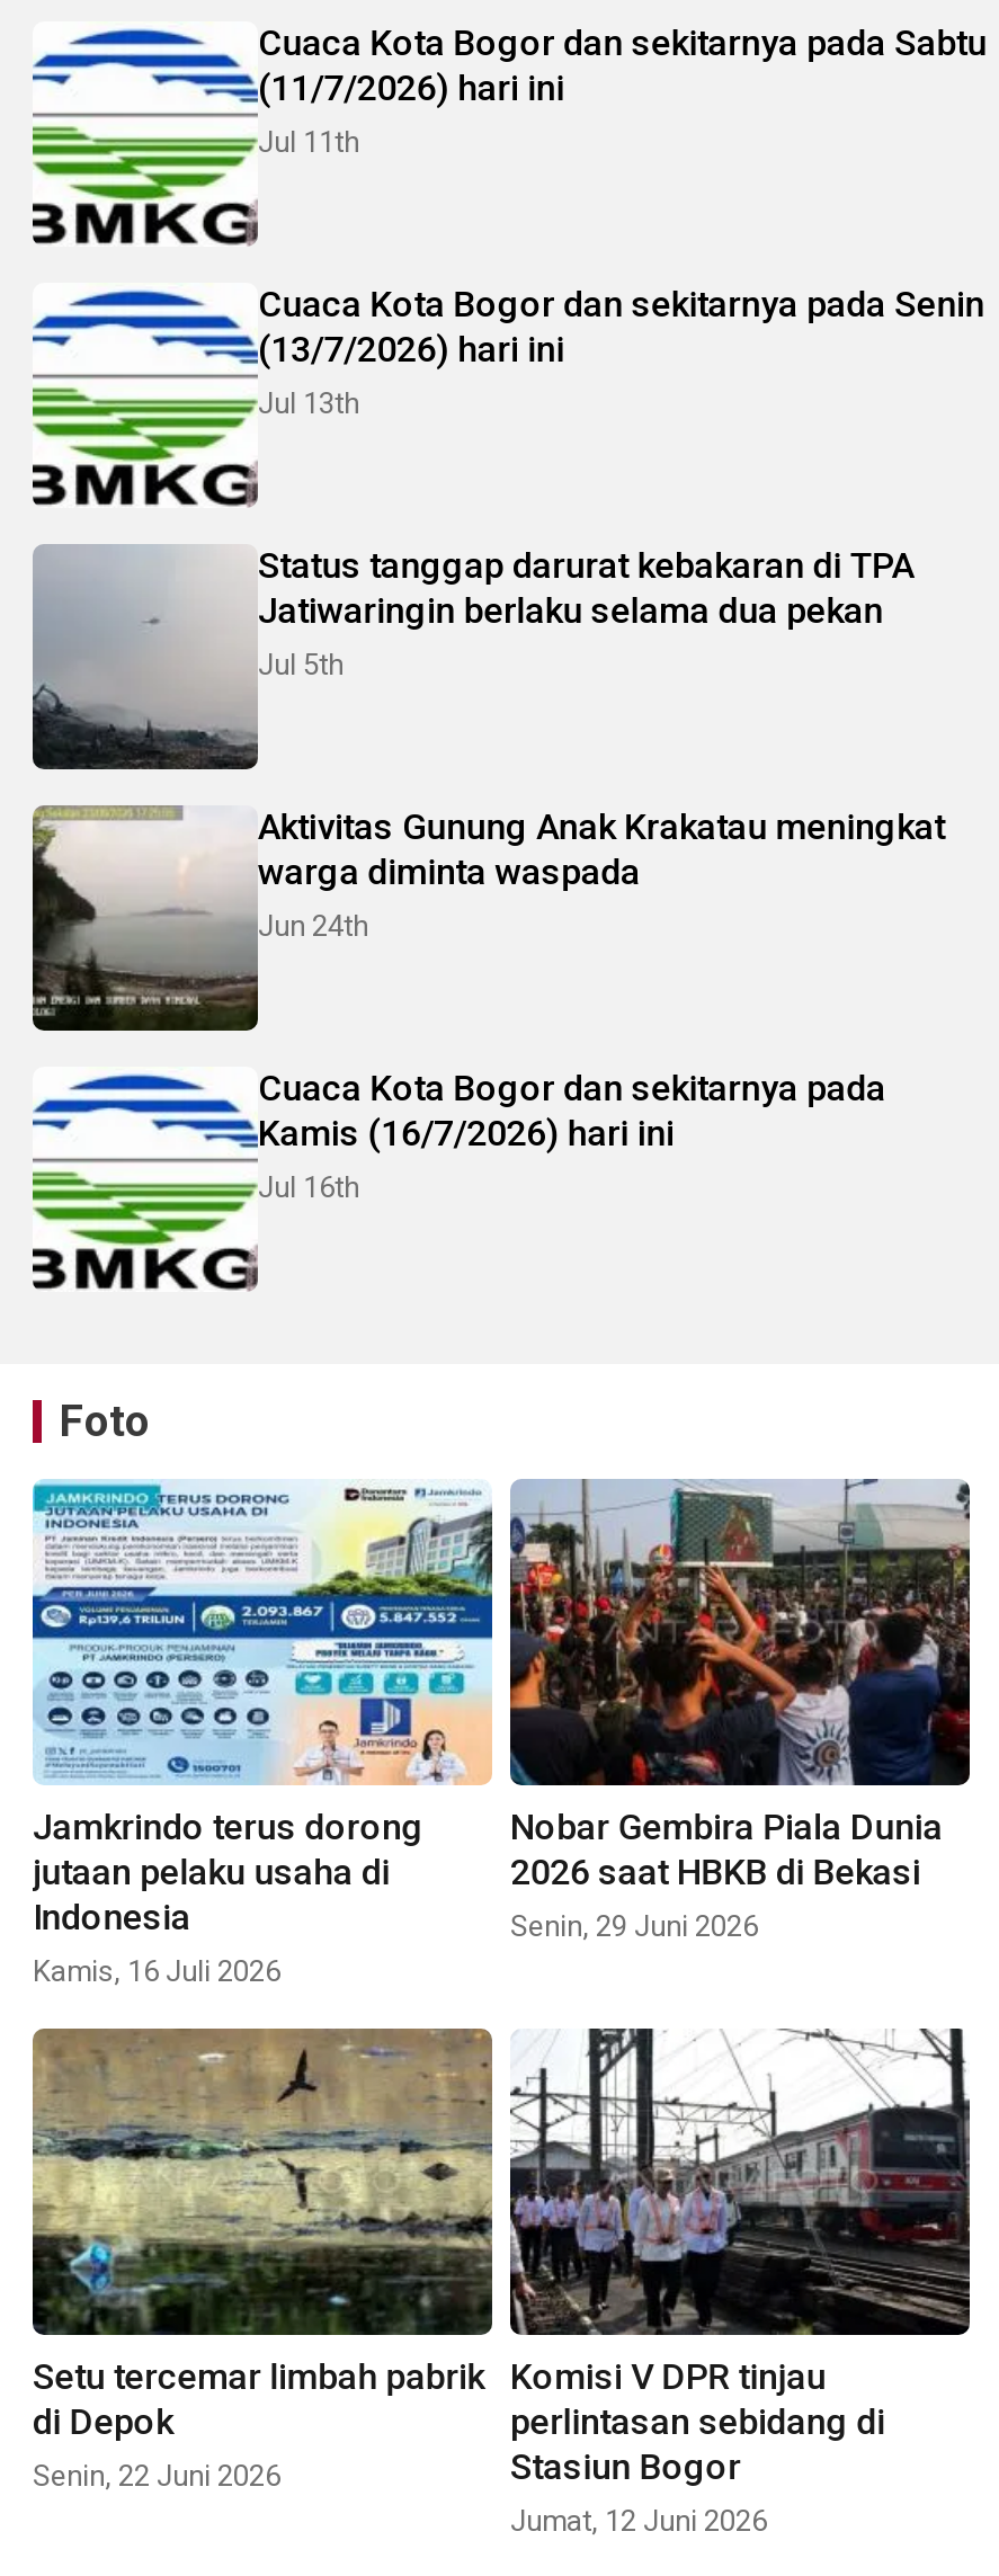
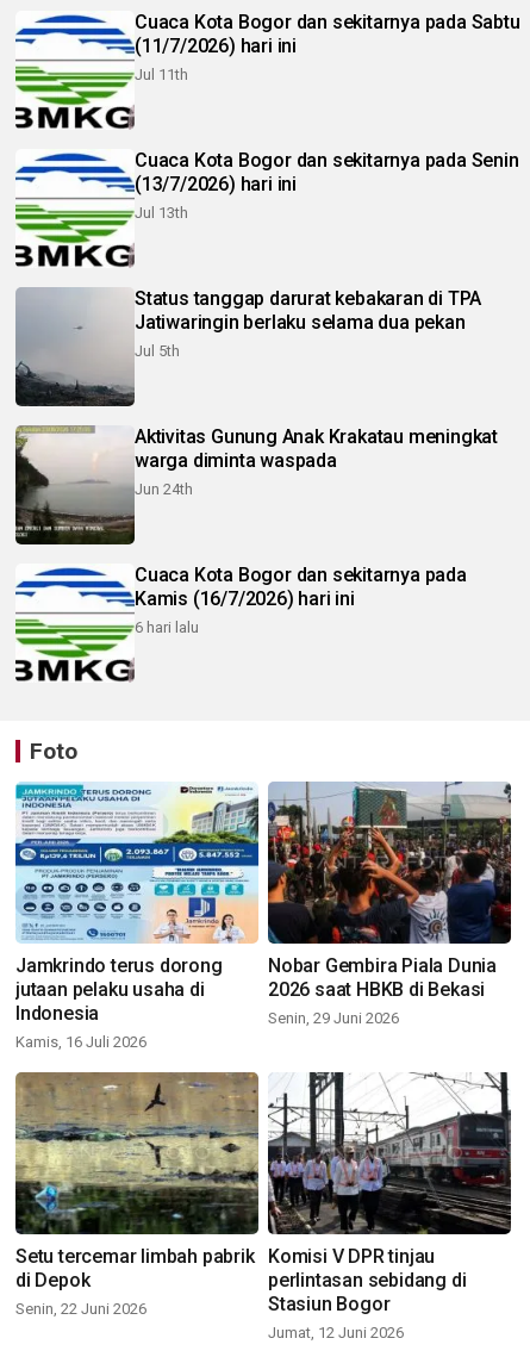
- Jul 16th
+ 6 hari lalu
